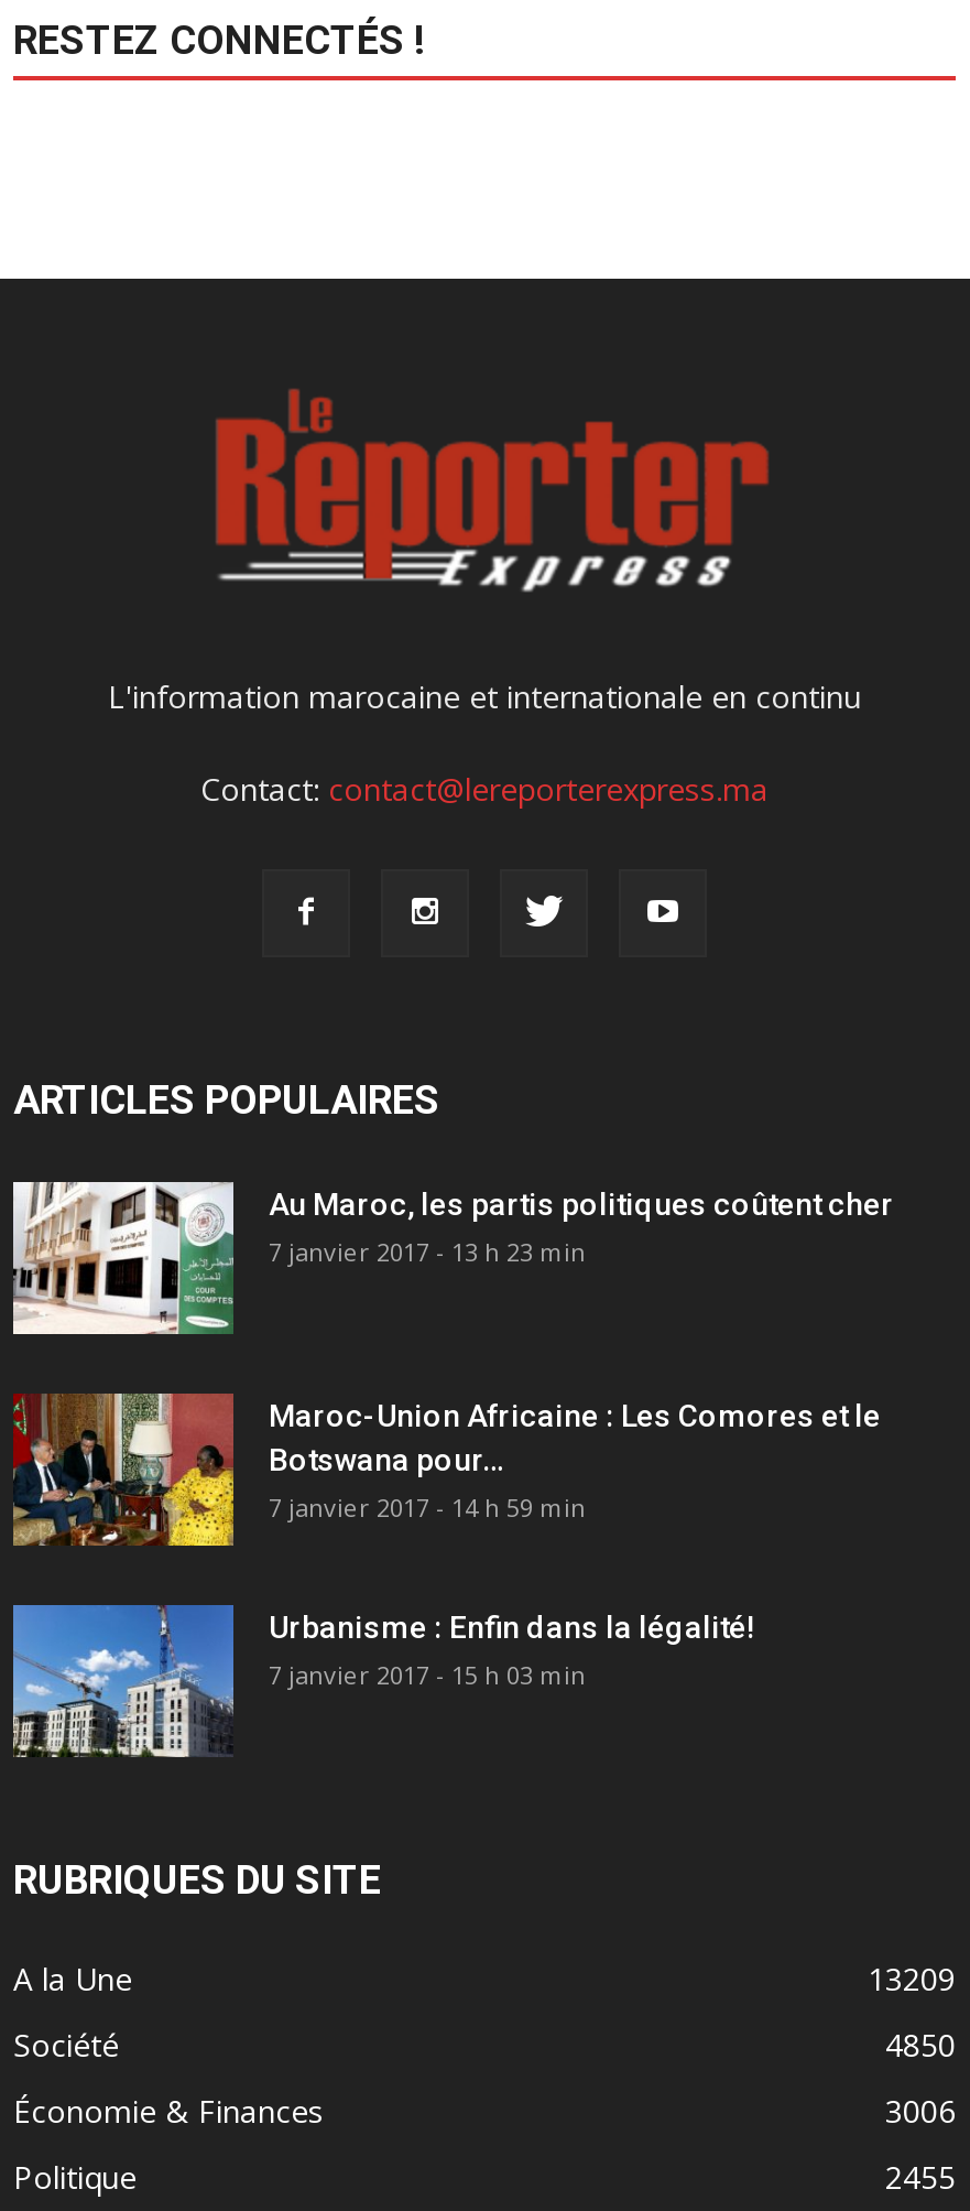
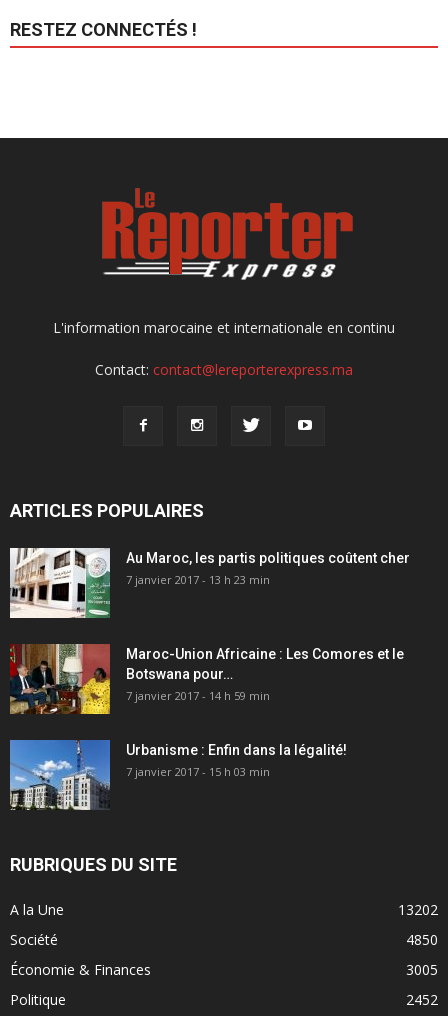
- 13209
+ 13202

- 3006
+ 3005

- 2455
+ 2452
